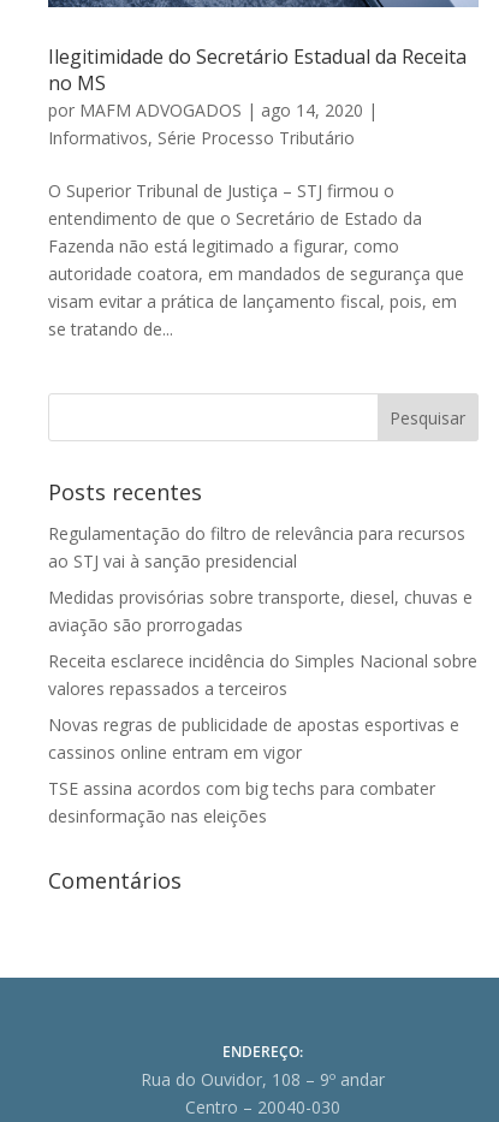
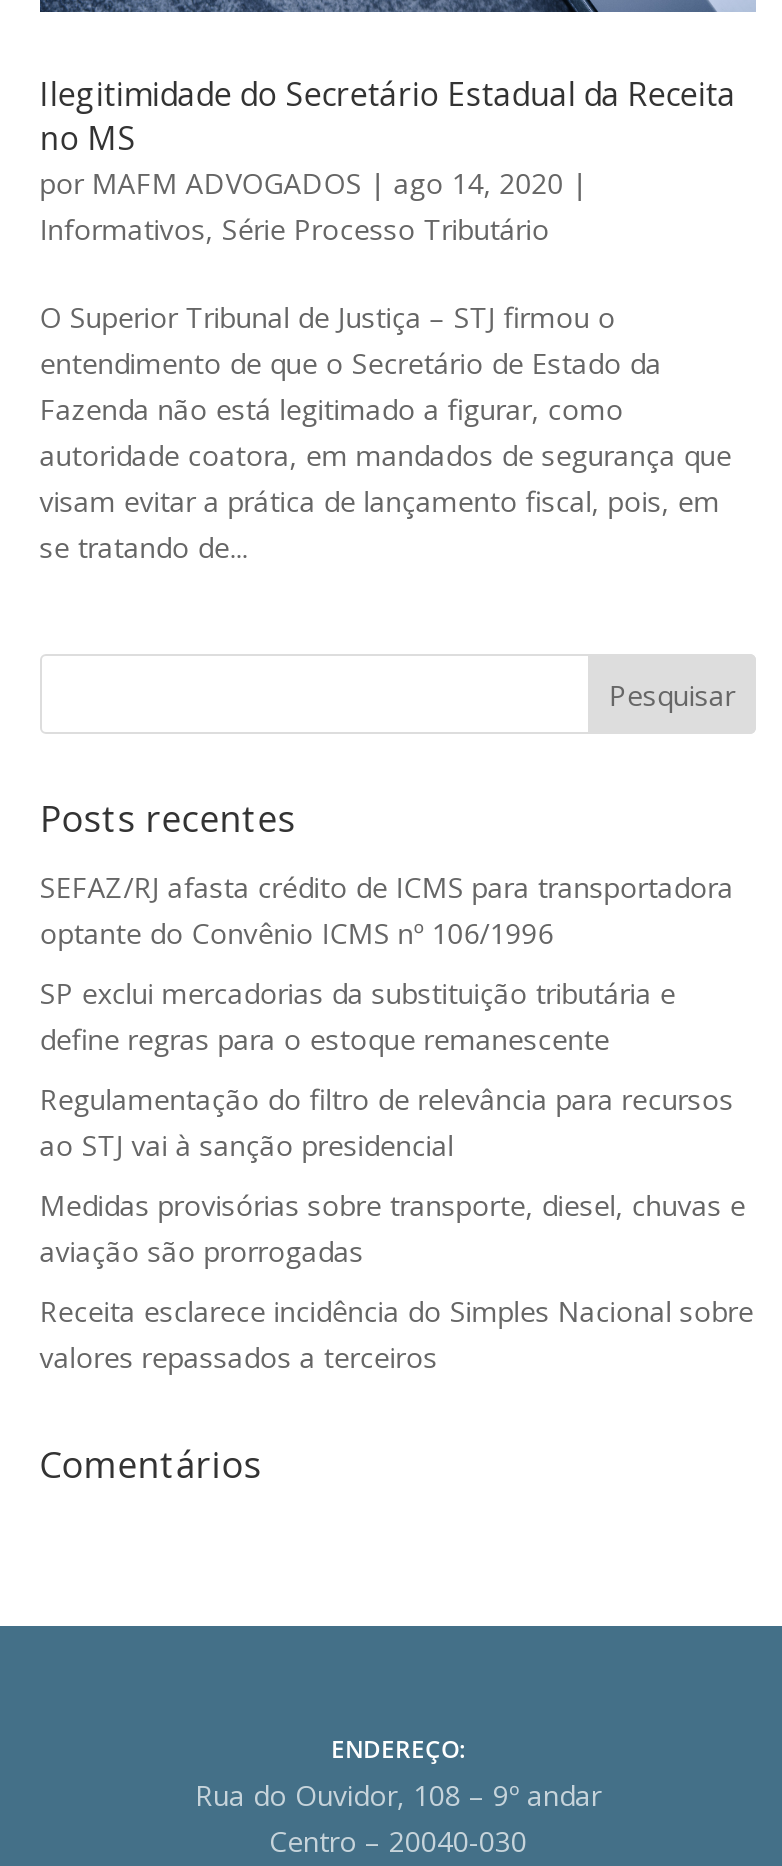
+ SEFAZ/RJ afasta crédito de ICMS para transportadora
+ optante do Convênio ICMS nº 106/1996
+ SP exclui mercadorias da substituição tributária e
+ define regras para o estoque remanescente

moved down: Regulamentação do filtro de relevância para recursos | ao STJ vai à sanção presidencial | Medidas provisórias sobre transporte, diesel, chuvas e | aviação são prorrogadas | Receita esclarece incidência do Simples Nacional sobre | valores repassados a terceiros

- Novas regras de publicidade de apostas esportivas e
- cassinos online entram em vigor
- TSE assina acordos com big techs para combater
- desinformação nas eleições
